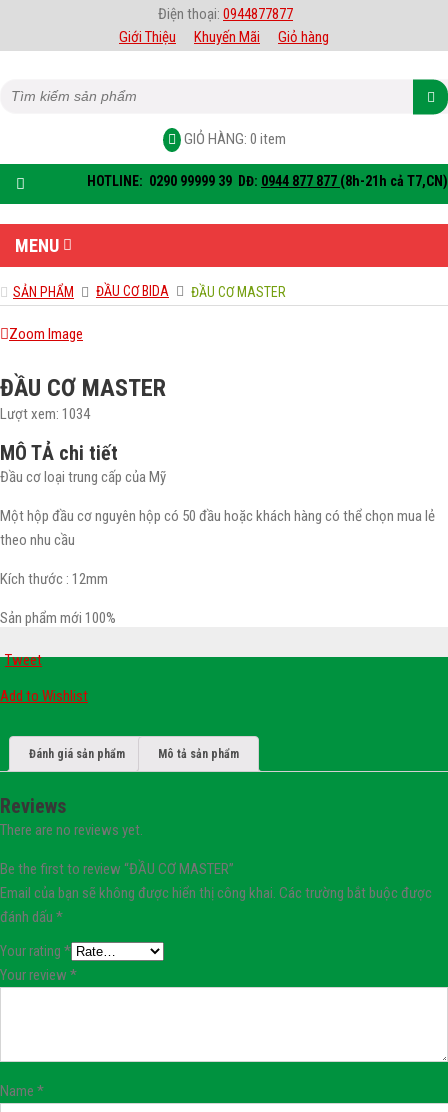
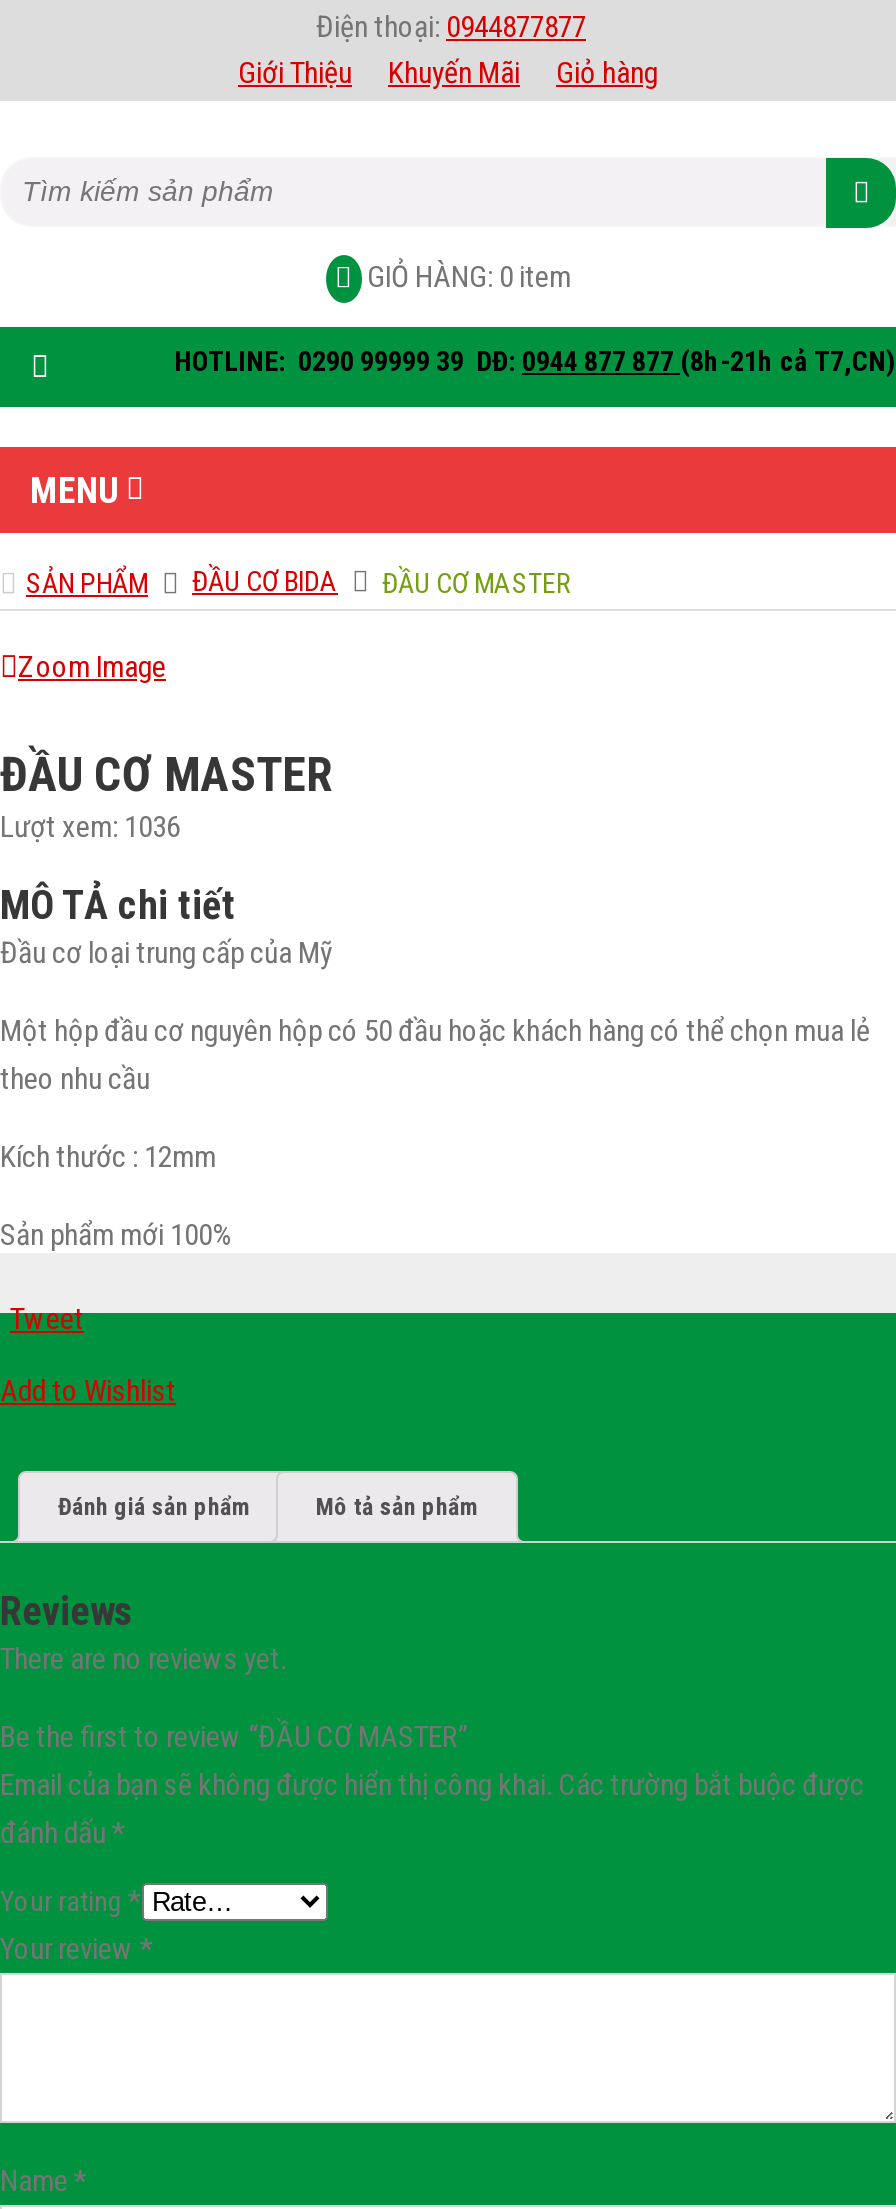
- Lượt xem: 1034
+ Lượt xem: 1036
